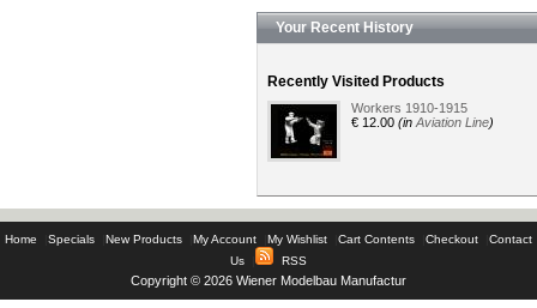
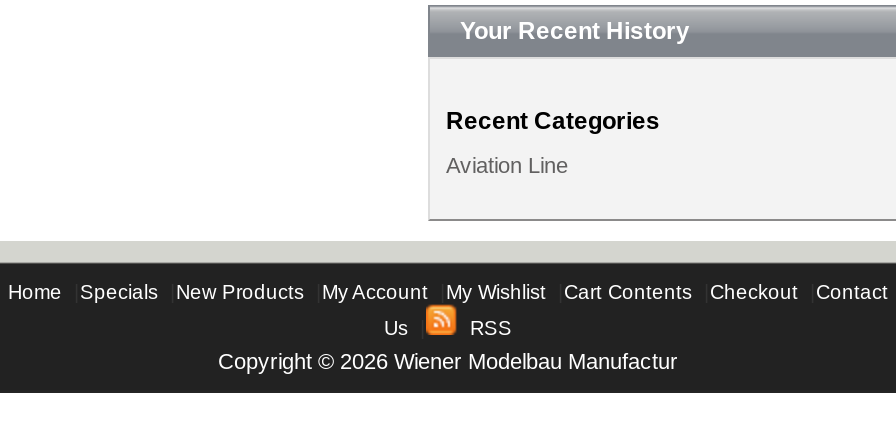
- Recently Visited Products
+ Recent Categories

- Workers 1910-1915
- € 12.00 (in Aviation Line)
+ Aviation Line
